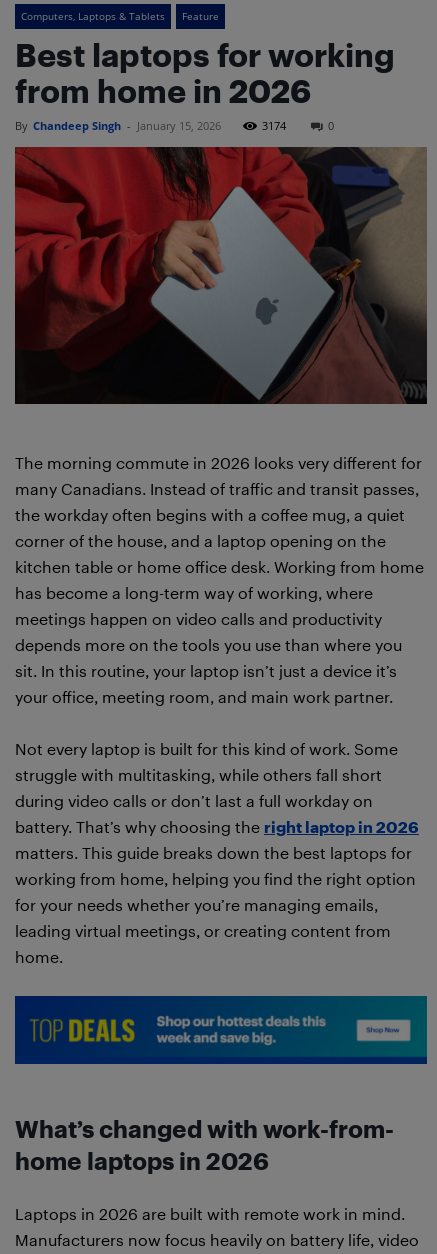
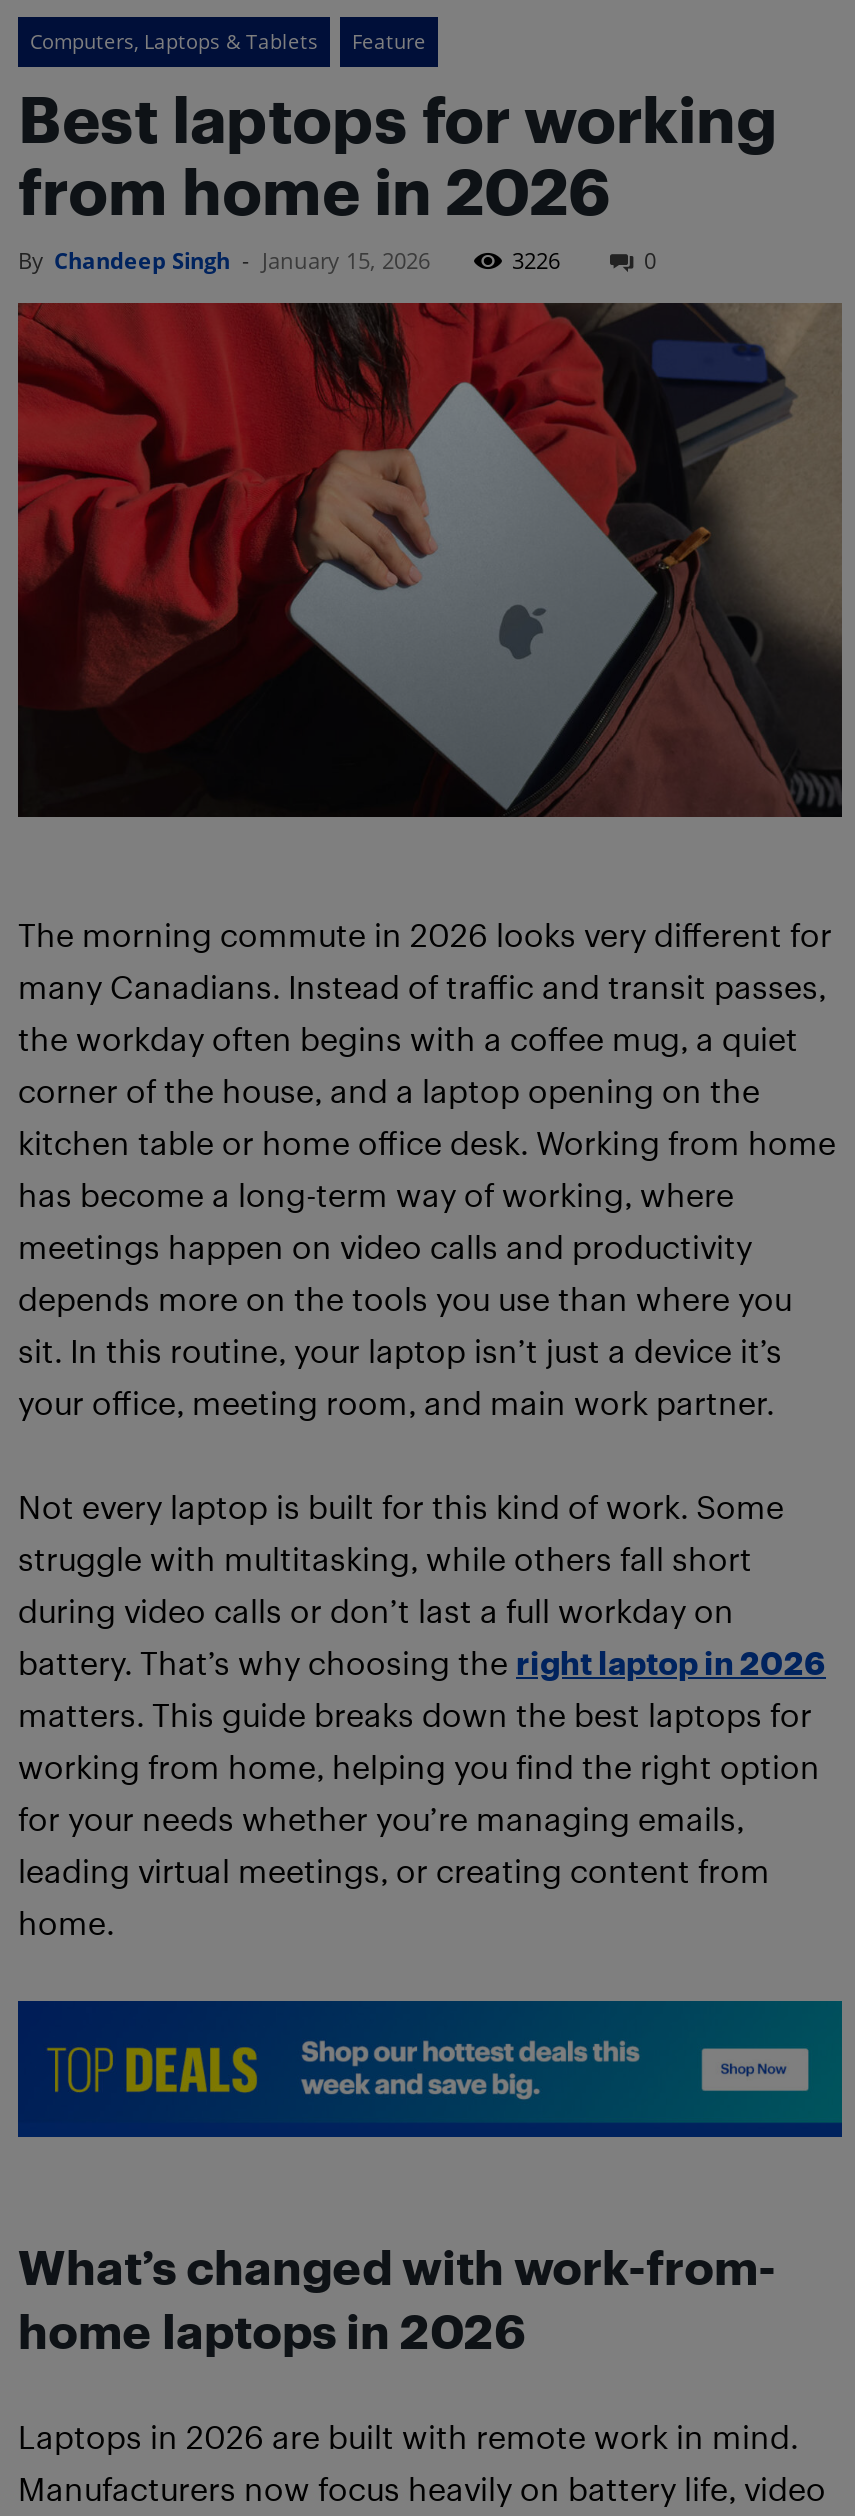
- 3174
+ 3226
